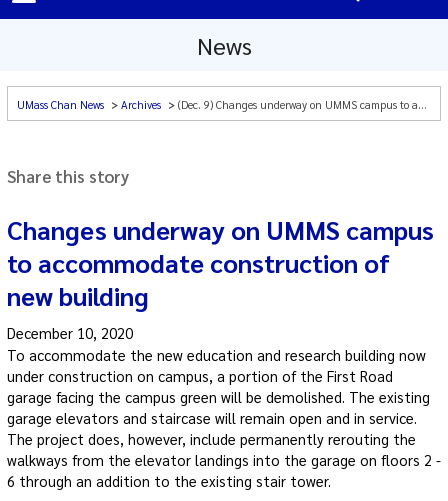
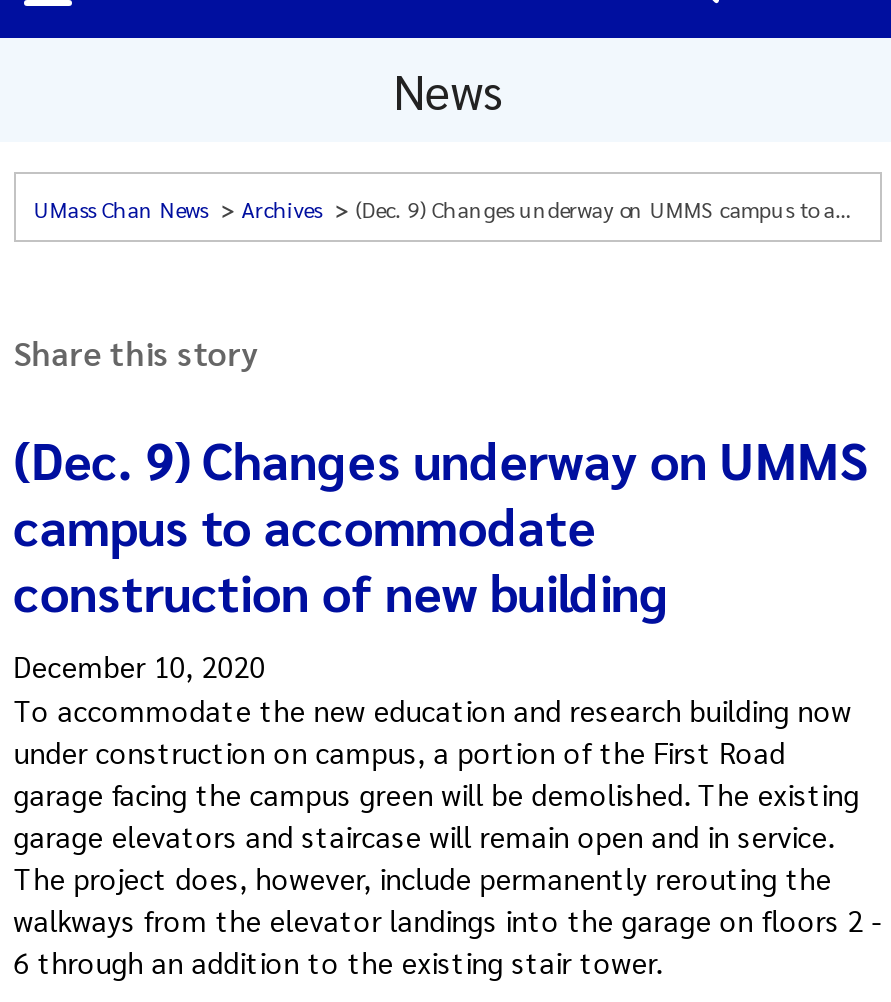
- Changes underway on UMMS campus
- to accommodate construction of
- new building
+ (Dec. 9) Changes underway on UMMS
+ campus to accommodate
+ construction of new building
